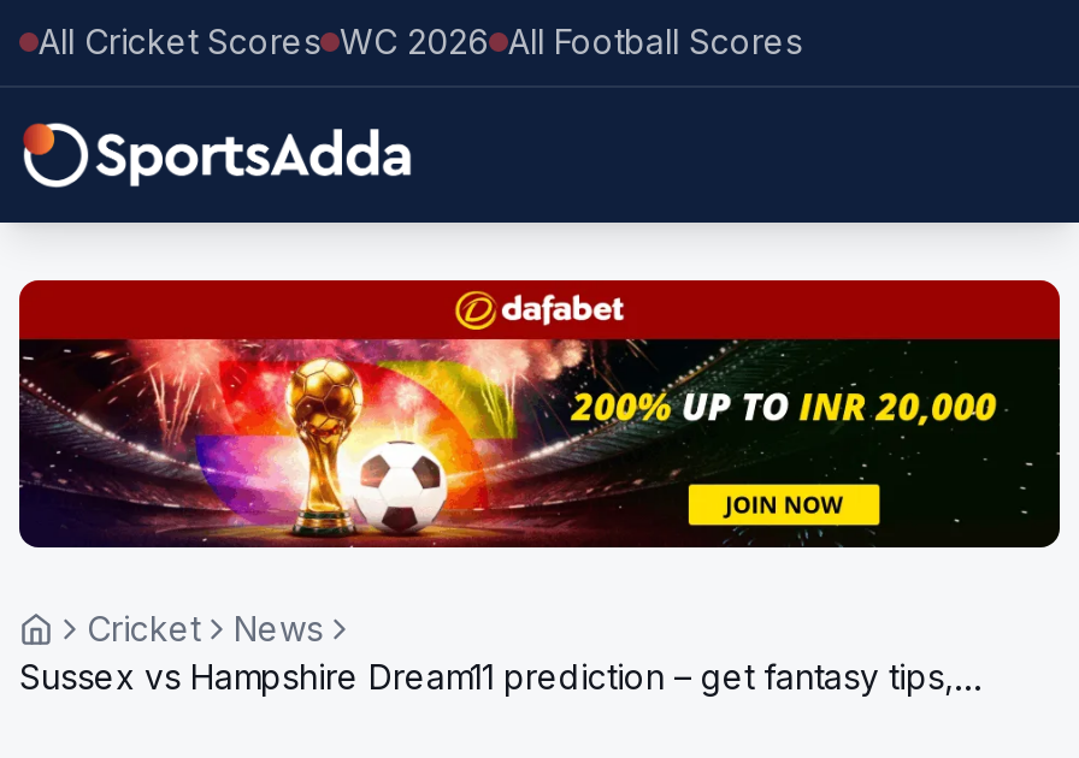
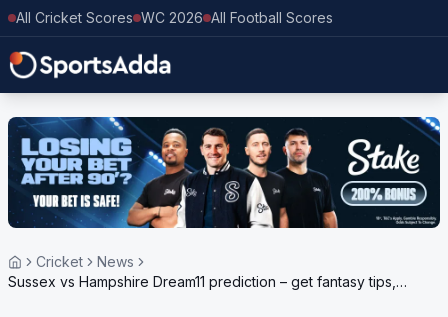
- [image]
+ [image]
